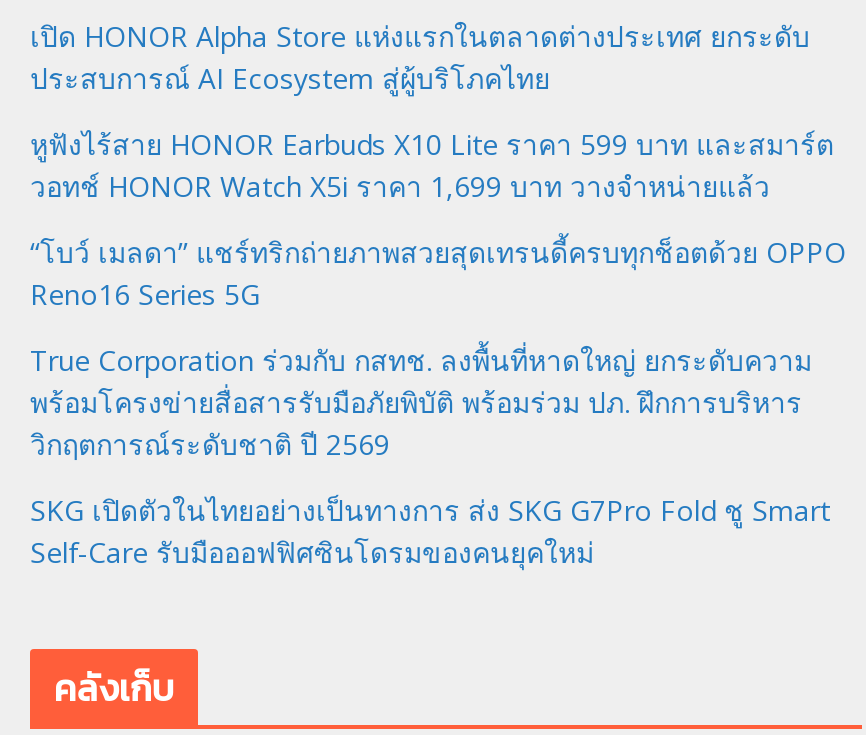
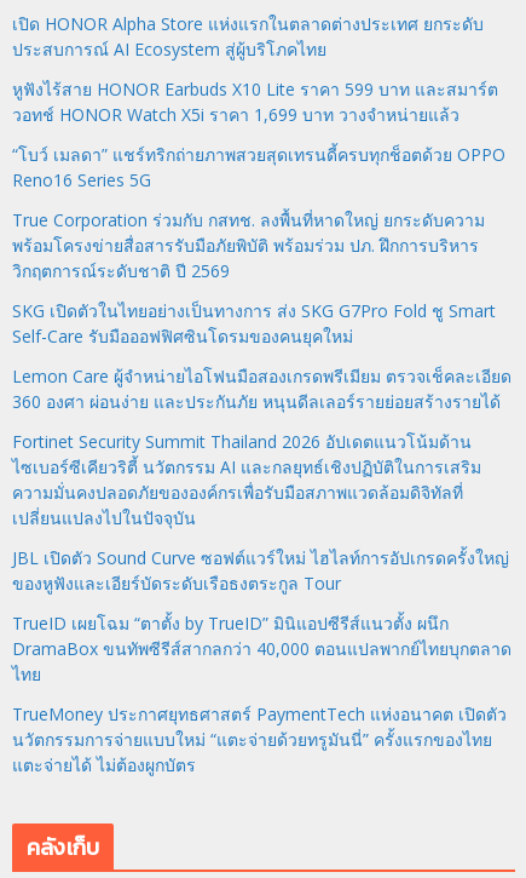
+ Lemon Care ผู้จำหน่ายไอโฟนมือสองเกรดพรีเมียม ตรวจเช็คละเอียด
+ 360 องศา ผ่อนง่าย และประกันภัย หนุนดีลเลอร์รายย่อยสร้างรายได้
+ Fortinet Security Summit Thailand 2026 อัปเดตแนวโน้มด้าน
+ ไซเบอร์ซีเคียวริตี้ นวัตกรรม AI และกลยุทธ์เชิงปฏิบัติในการเสริม
+ ความมั่นคงปลอดภัยขององค์กรเพื่อรับมือสภาพแวดล้อมดิจิทัลที่
+ เปลี่ยนแปลงไปในปัจจุบัน
+ JBL เปิดตัว Sound Curve ซอฟต์แวร์ใหม่ ไฮไลท์การอัปเกรดครั้งใหญ่
+ ของหูฟังและเอียร์บัดระดับเรือธงตระกูล Tour
+ TrueID เผยโฉม “ตาตั้ง by TrueID” มินิแอปซีรีส์แนวตั้ง ผนึก
+ DramaBox ขนทัพซีรีส์สากลกว่า 40,000 ตอนแปลพากย์ไทยบุกตลาด
+ ไทย
+ TrueMoney ประกาศยุทธศาสตร์ PaymentTech แห่งอนาคต เปิดตัว
+ นวัตกรรมการจ่ายแบบใหม่ “แตะจ่ายด้วยทรูมันนี่” ครั้งแรกของไทย
+ แตะจ่ายได้ ไม่ต้องผูกบัตร
